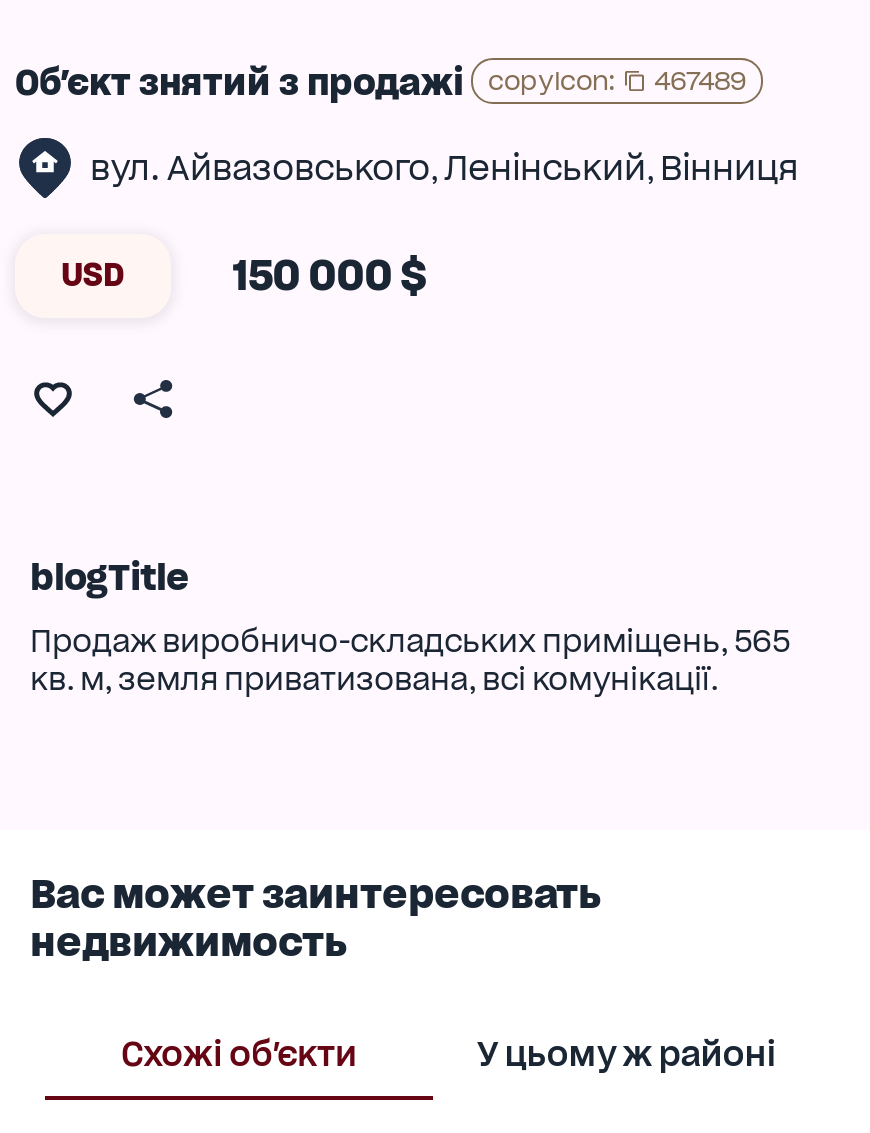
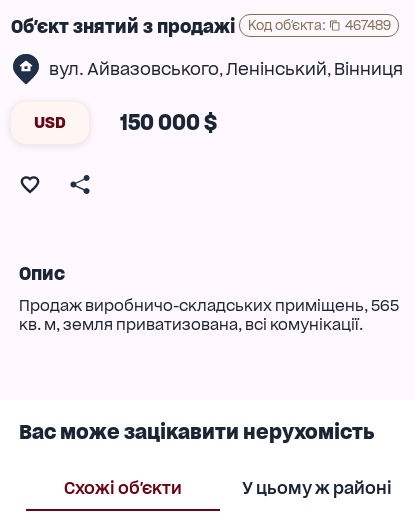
- copyIcon:
+ Код об'єкта:

- blogTitle
+ Опис

- Вас может заинтересовать
- недвижимость
+ Вас може зацікавити нерухомість
